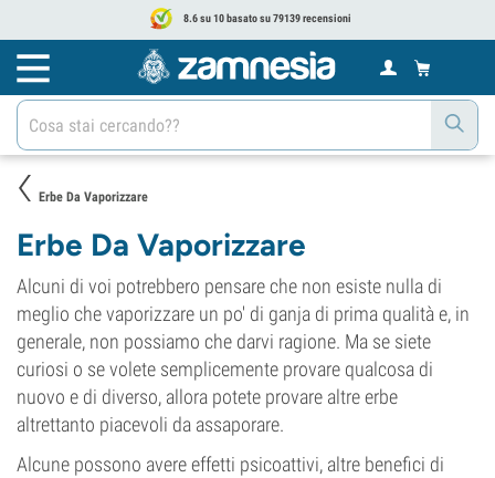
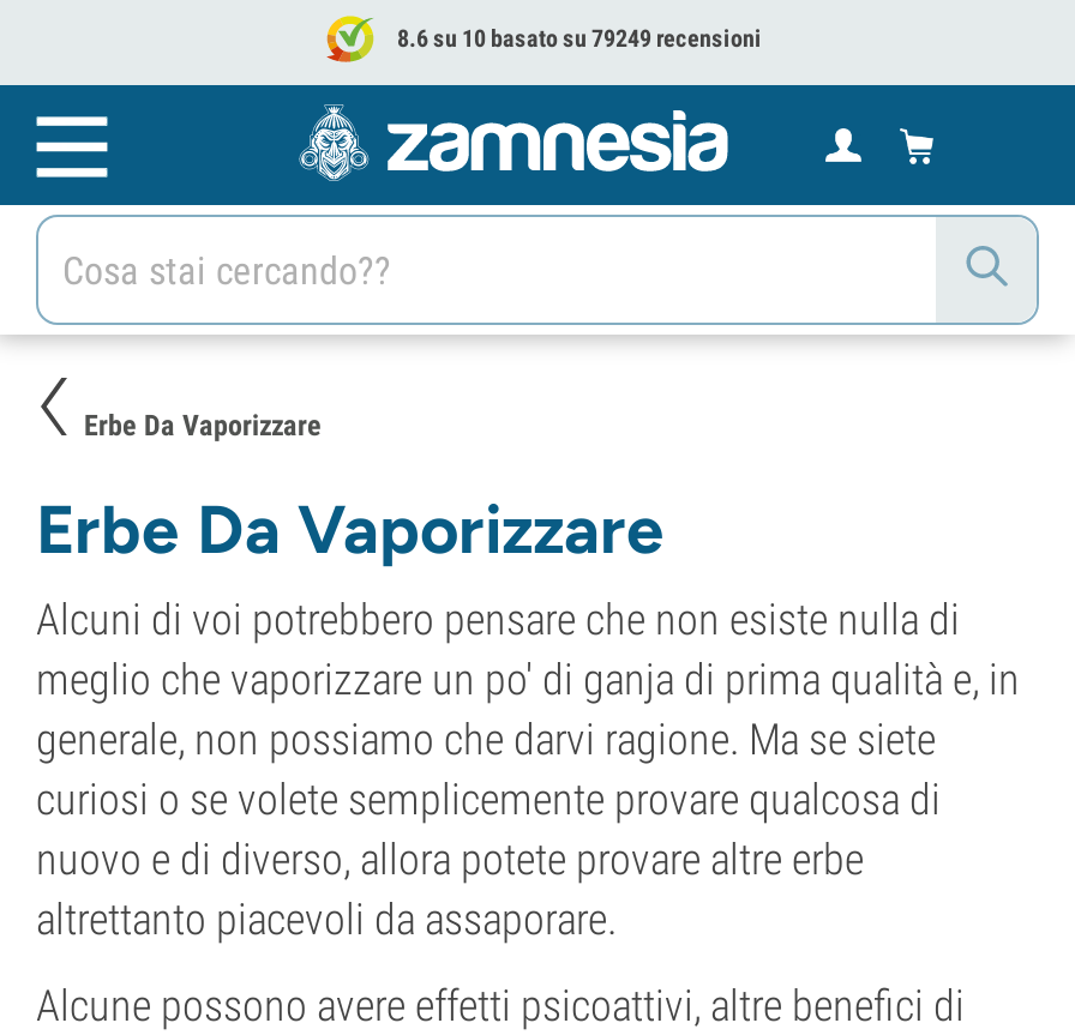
- 8.6 su 10 basato su 79139 recensioni
+ 8.6 su 10 basato su 79249 recensioni
